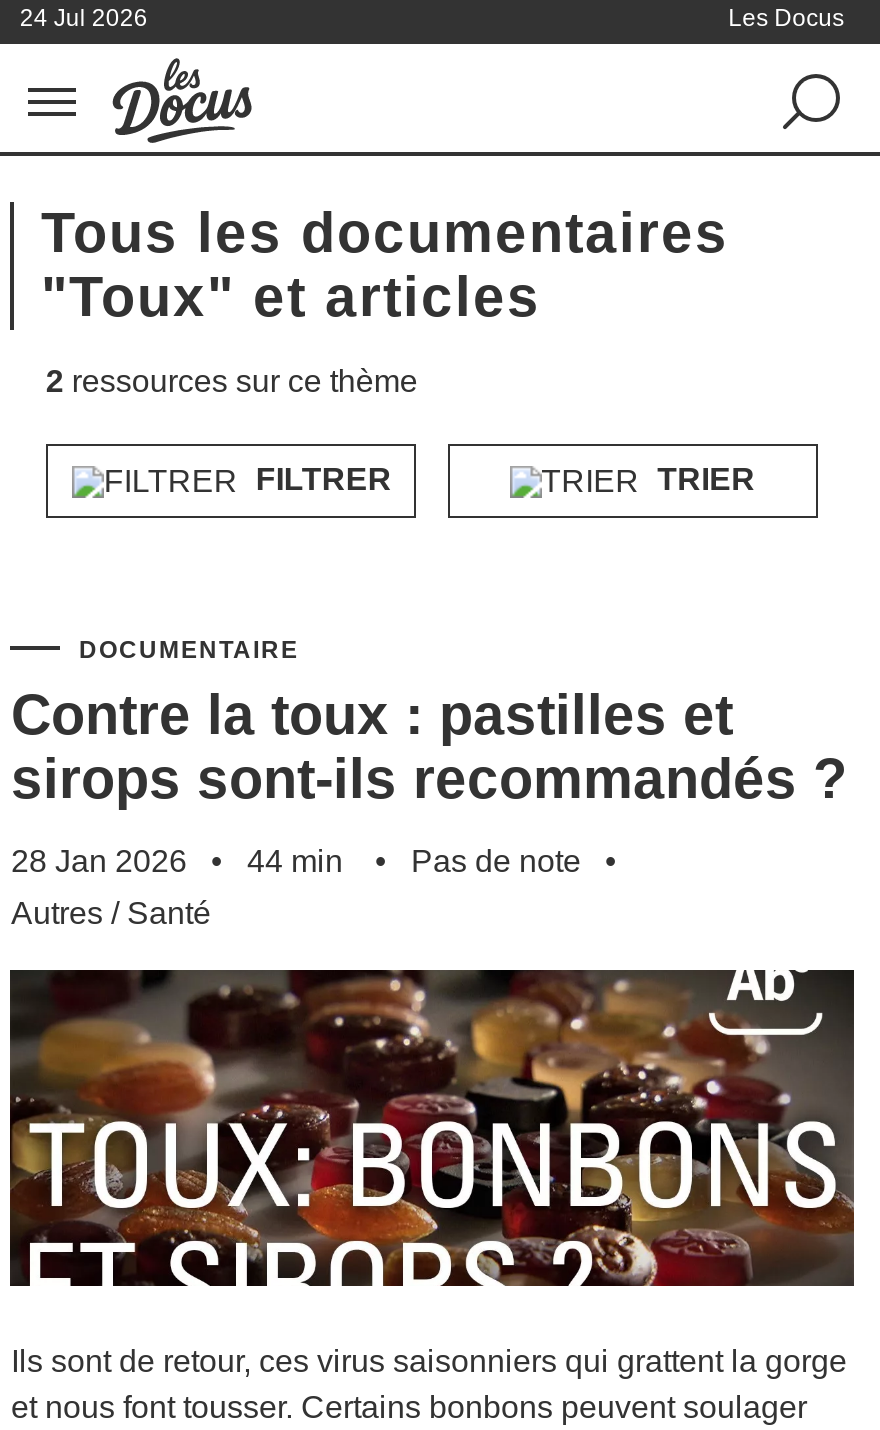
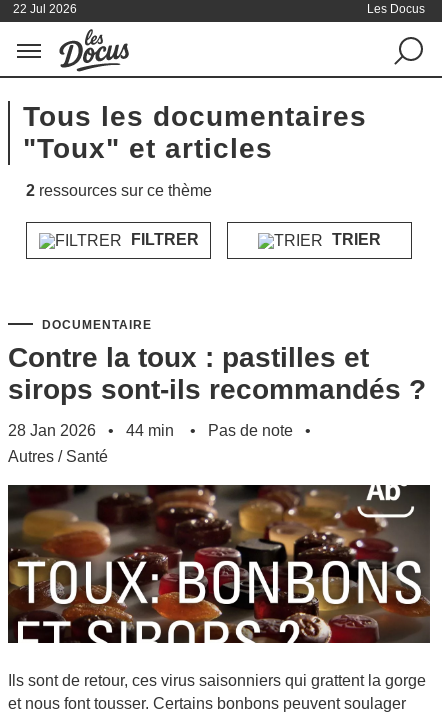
- 24 Jul 2026
+ 22 Jul 2026
